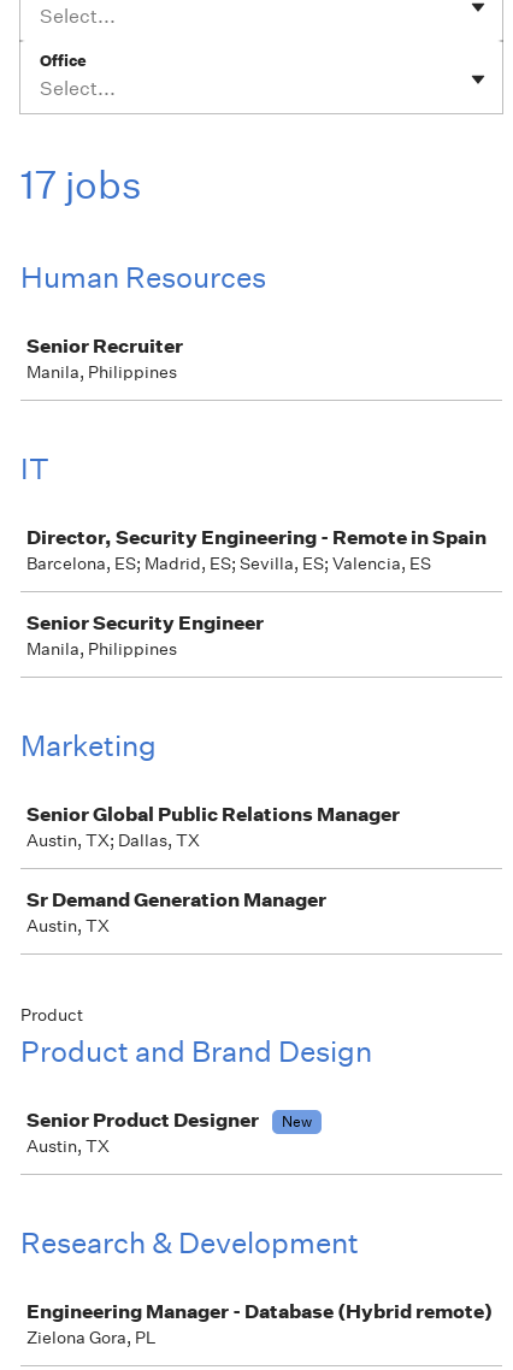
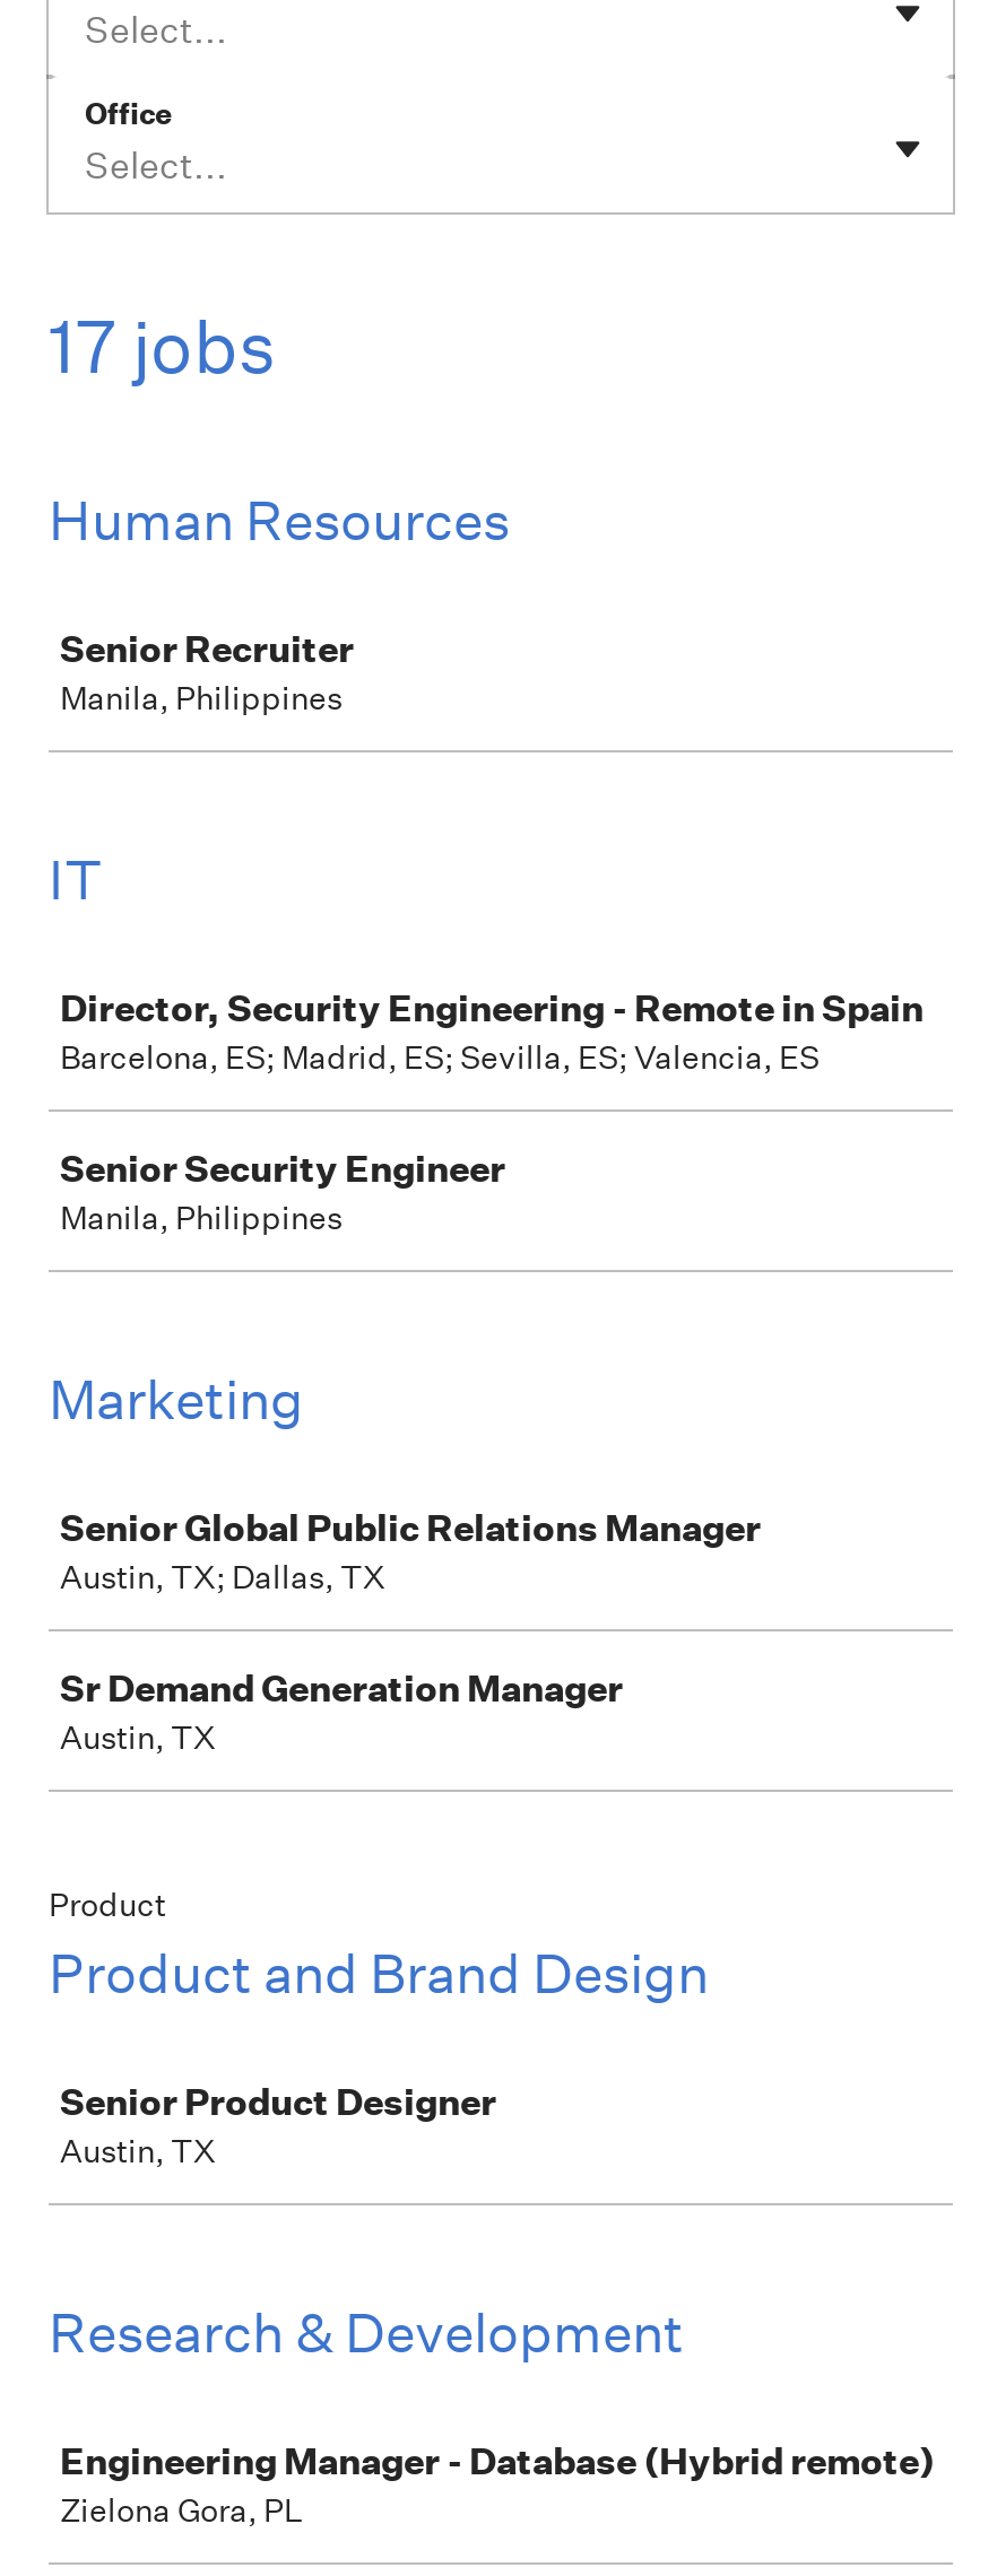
- New
